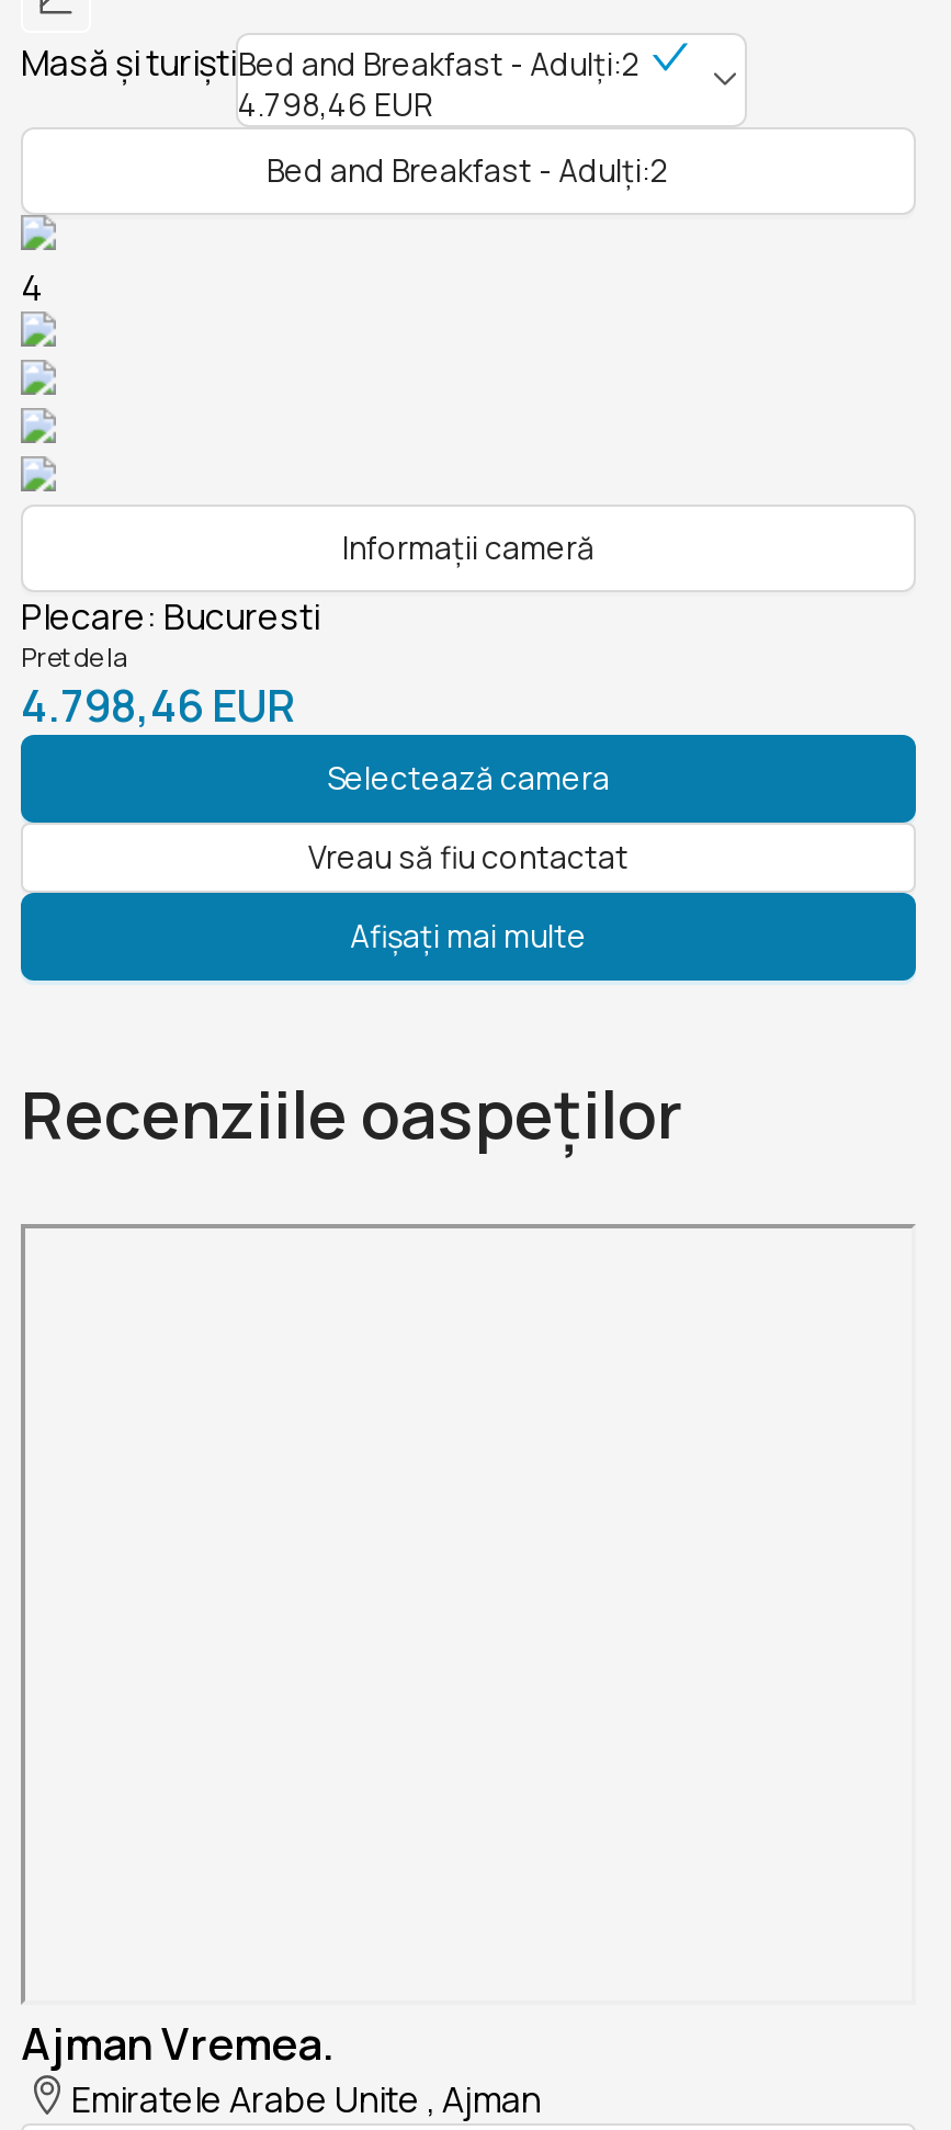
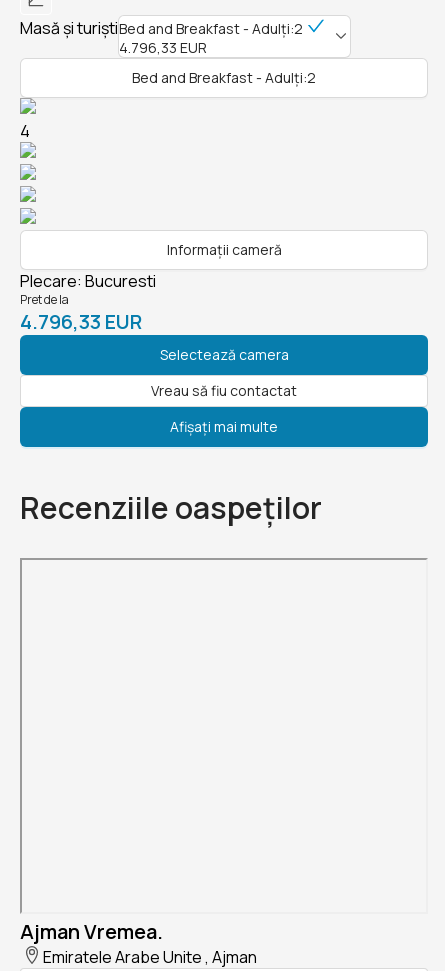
- 4.798,46 EUR
+ 4.796,33 EUR

- 4.798,46 EUR
+ 4.796,33 EUR
